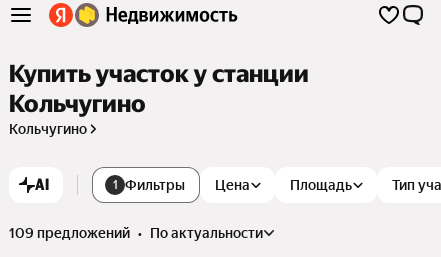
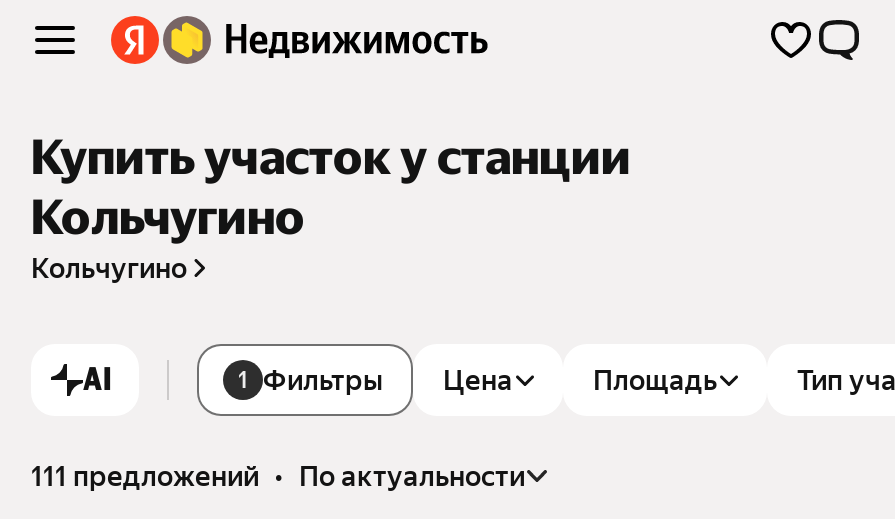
- 109 предложений • по актуальности
+ 111 предложений • по актуальности
